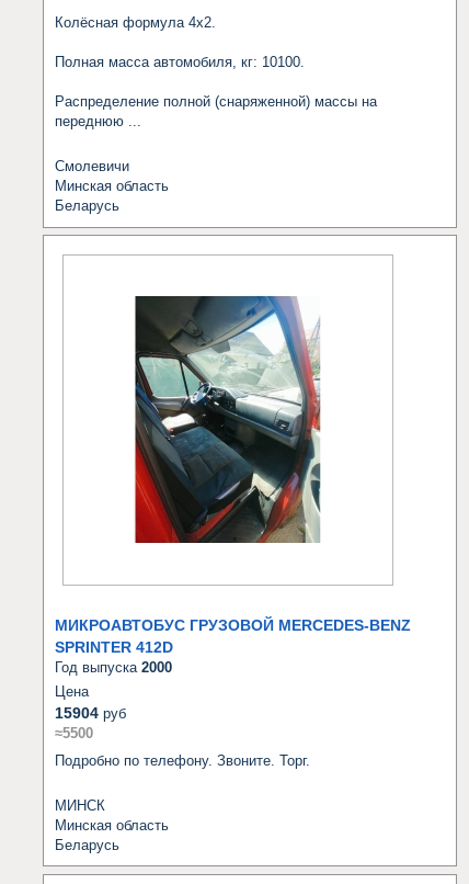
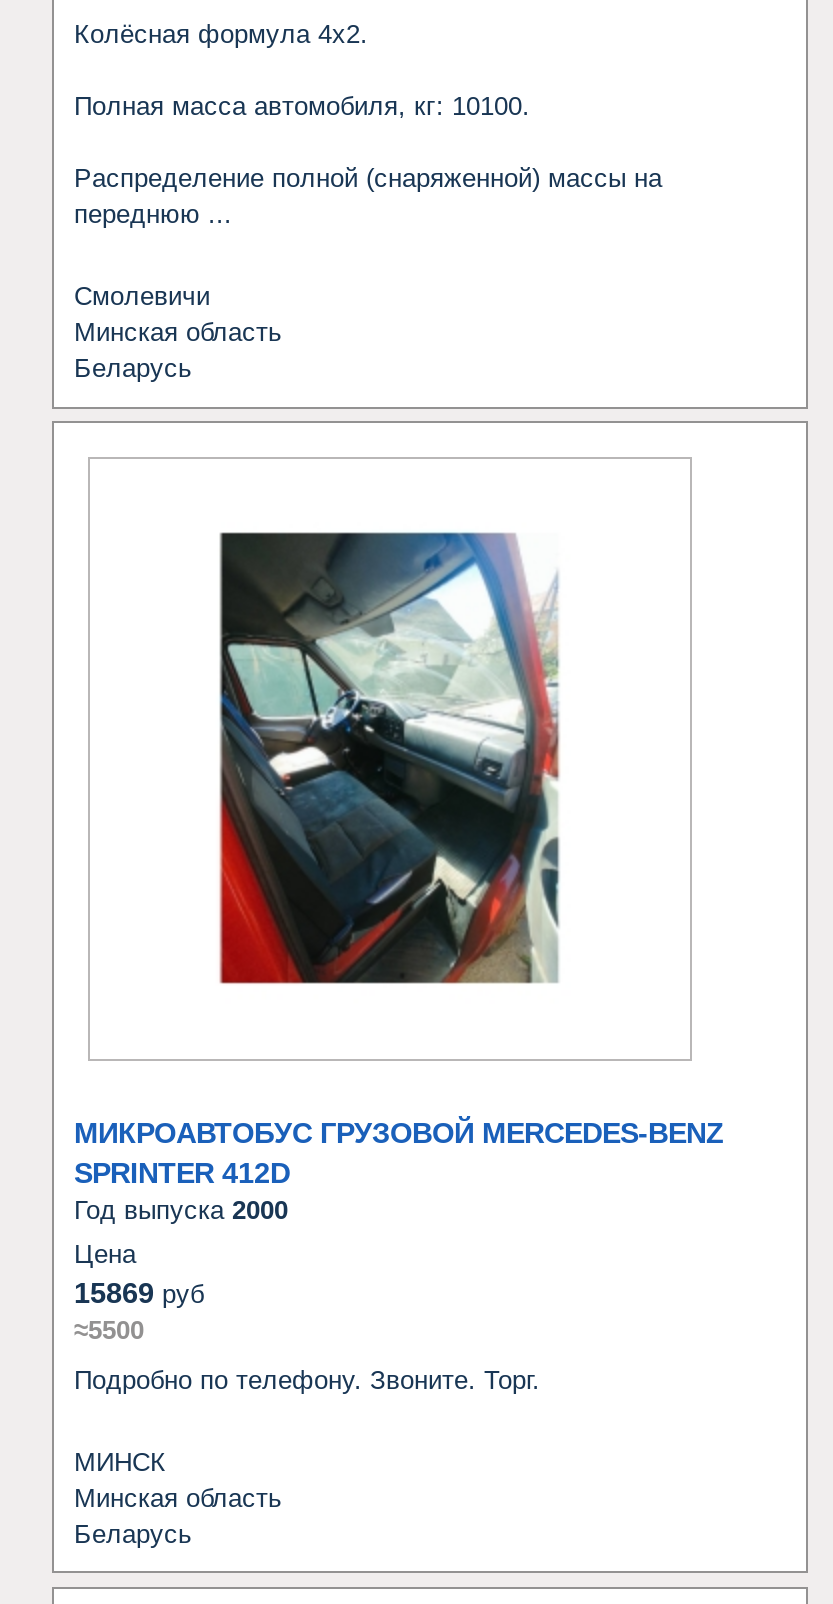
- 15904 руб
+ 15869 руб
